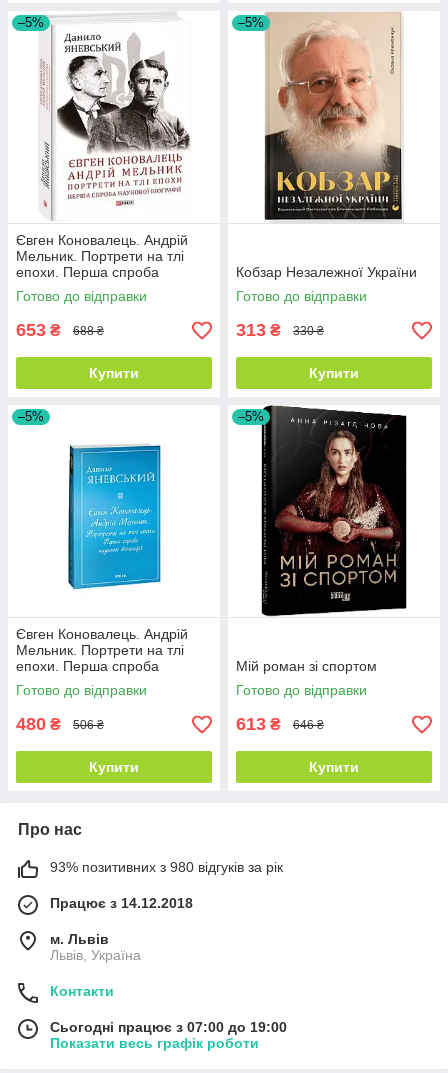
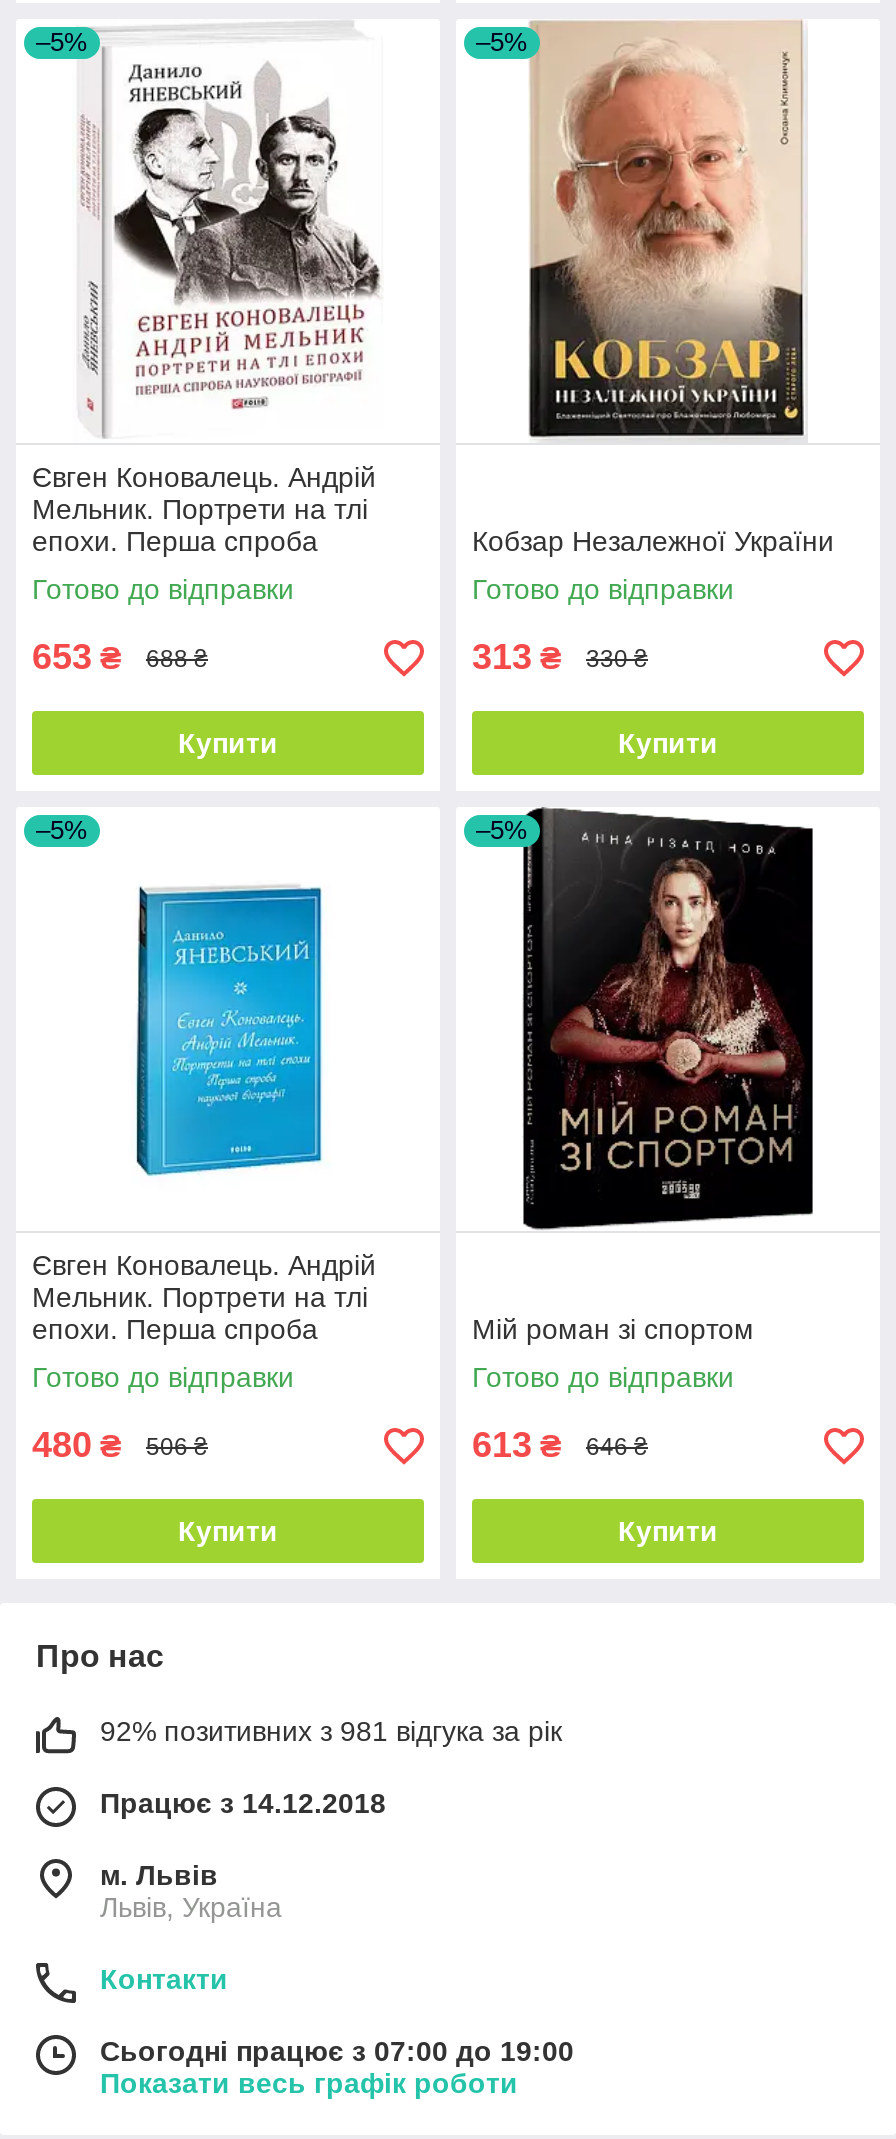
- 93% позитивних з 980 відгуків за рік
+ 92% позитивних з 981 відгука за рік
